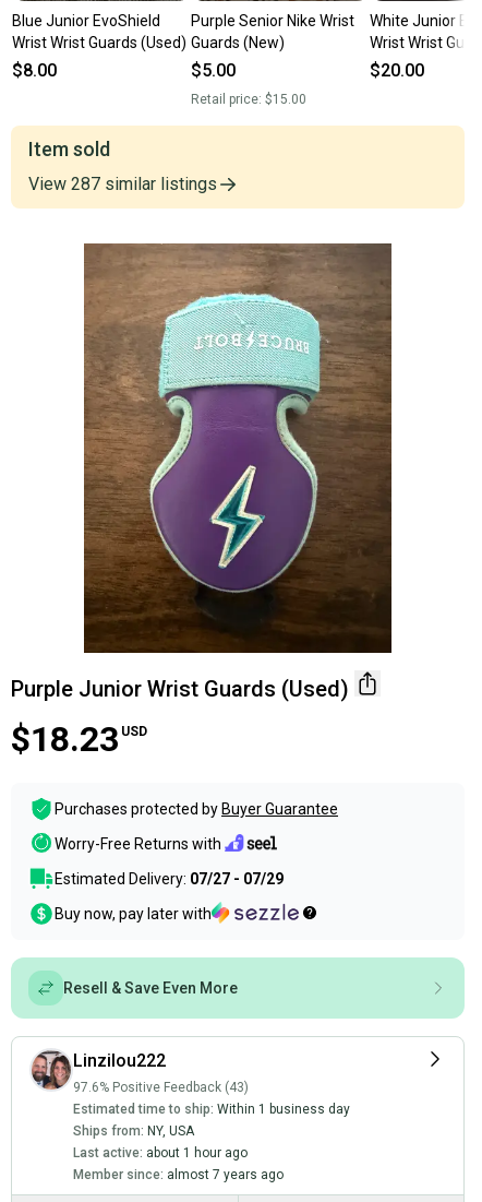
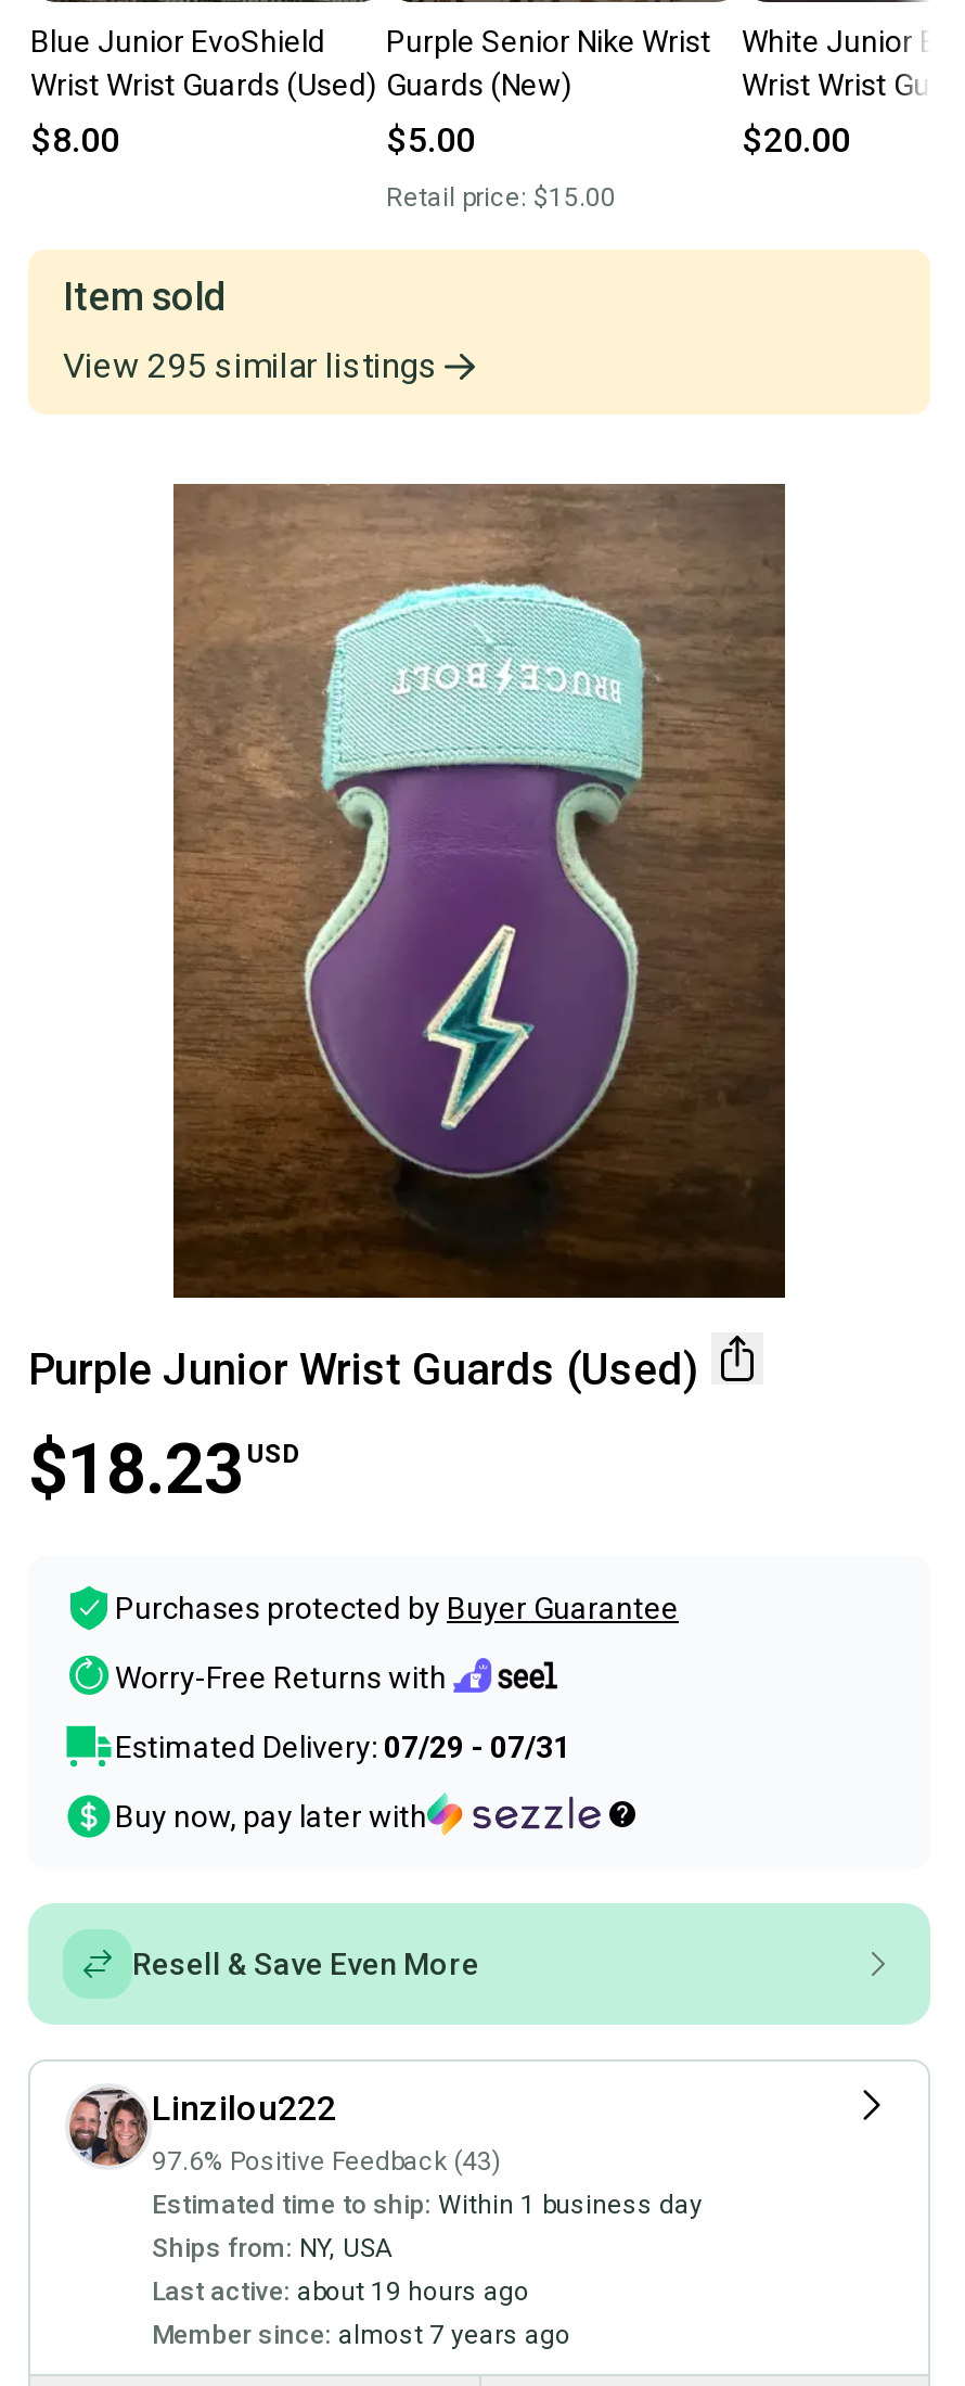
- View 287 similar listings
+ View 295 similar listings

- Estimated Delivery: 07/27 - 07/29
+ Estimated Delivery: 07/29 - 07/31

- Last active: about 1 hour ago
+ Last active: about 19 hours ago
